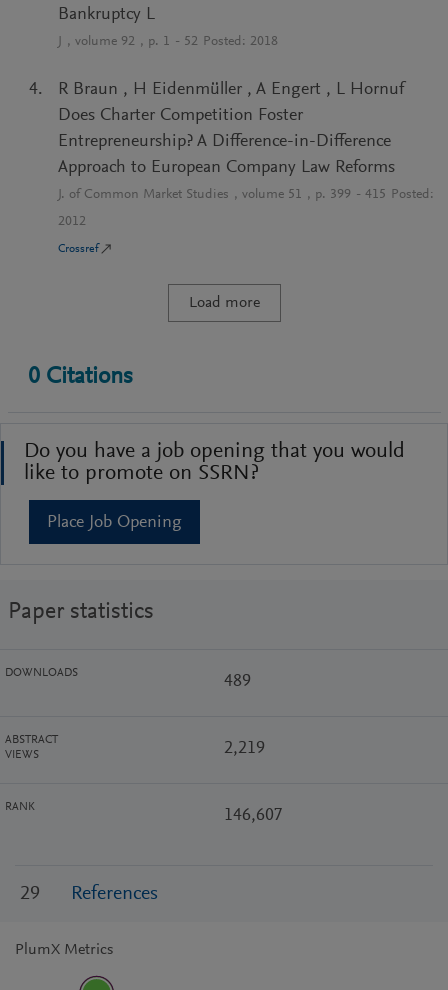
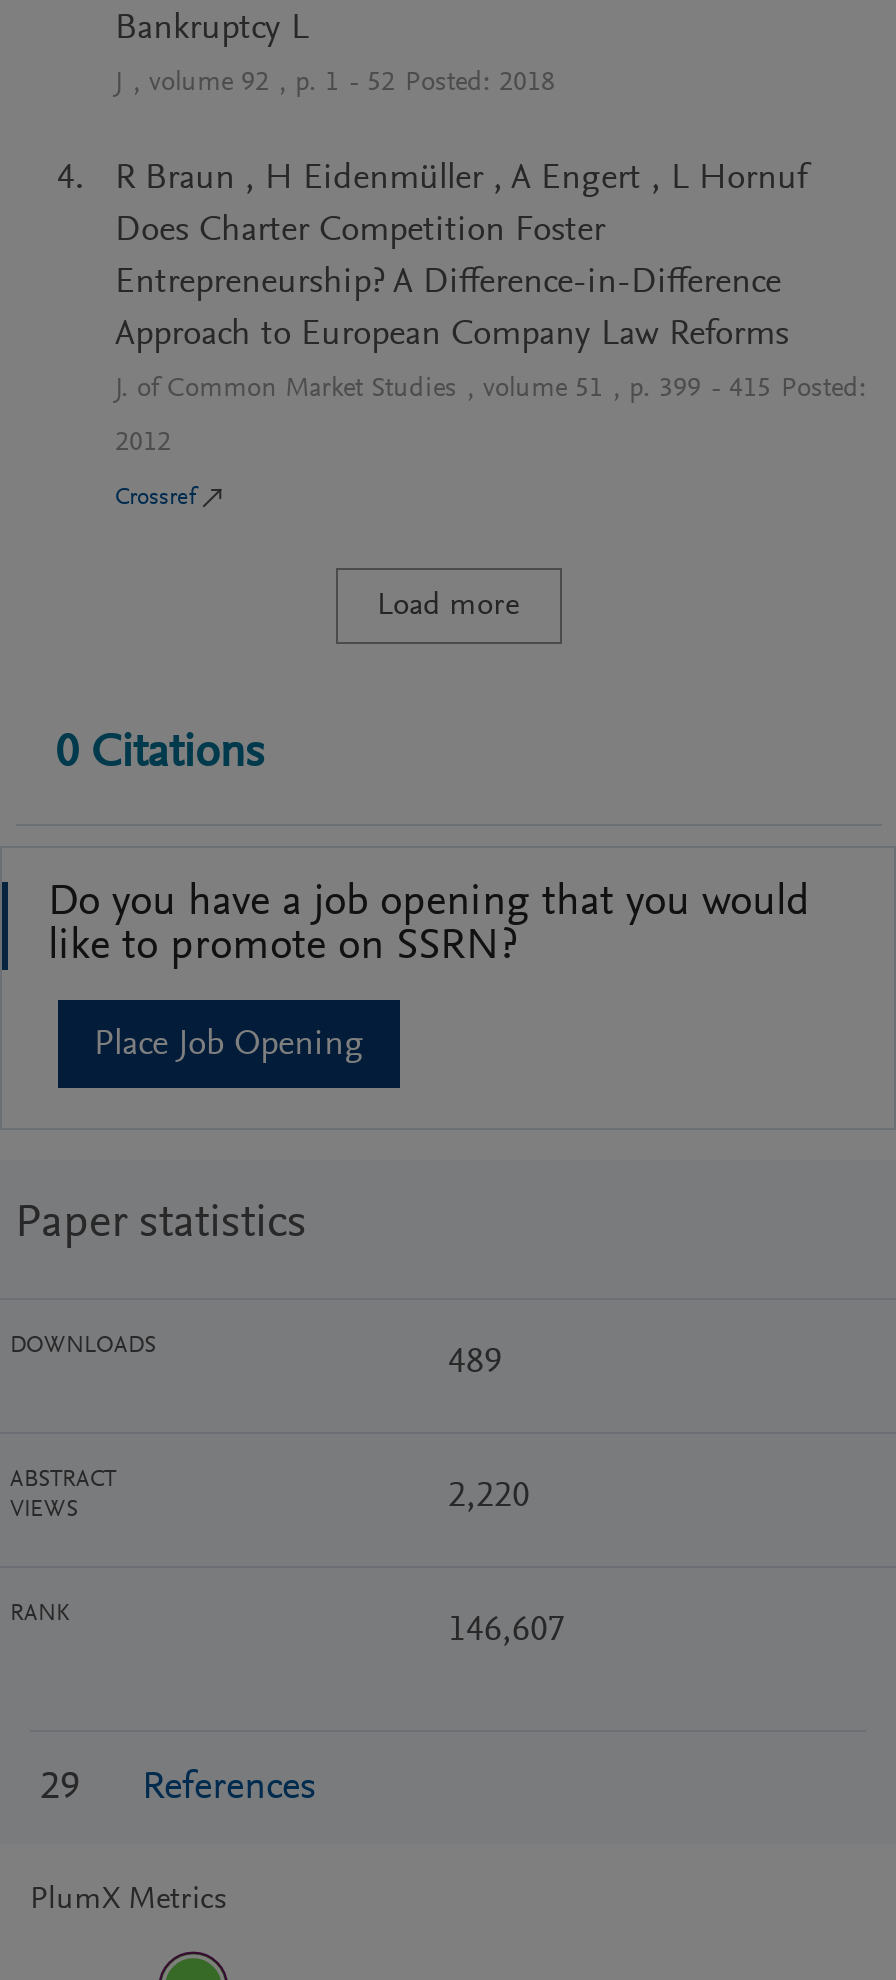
- 2,219
+ 2,220
